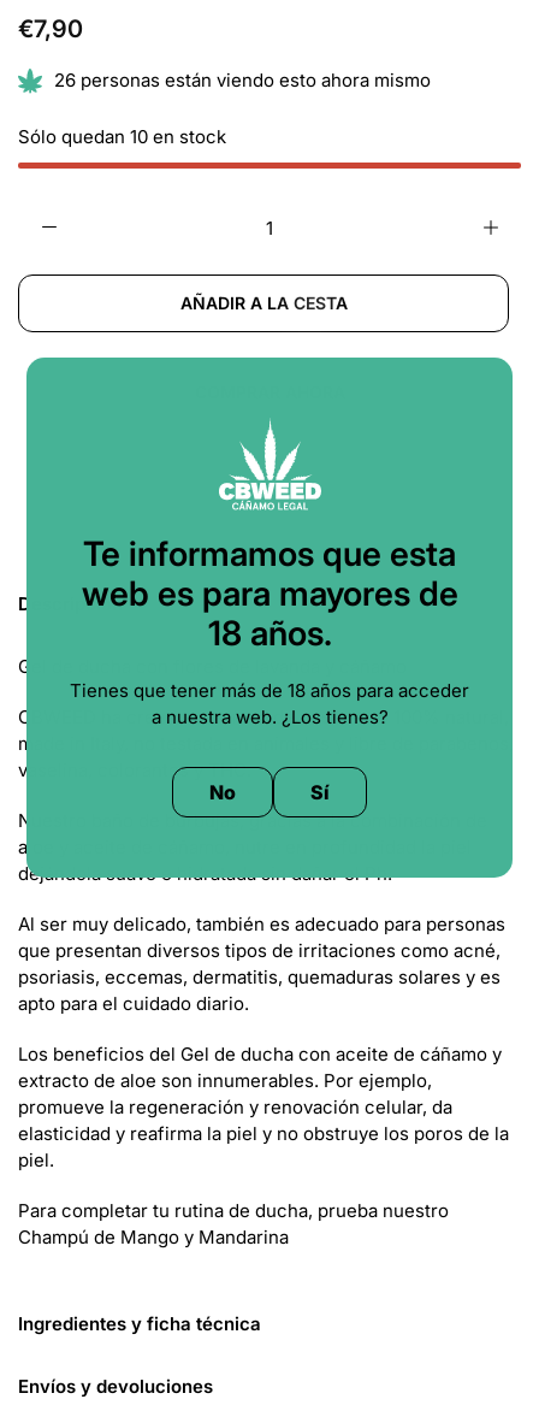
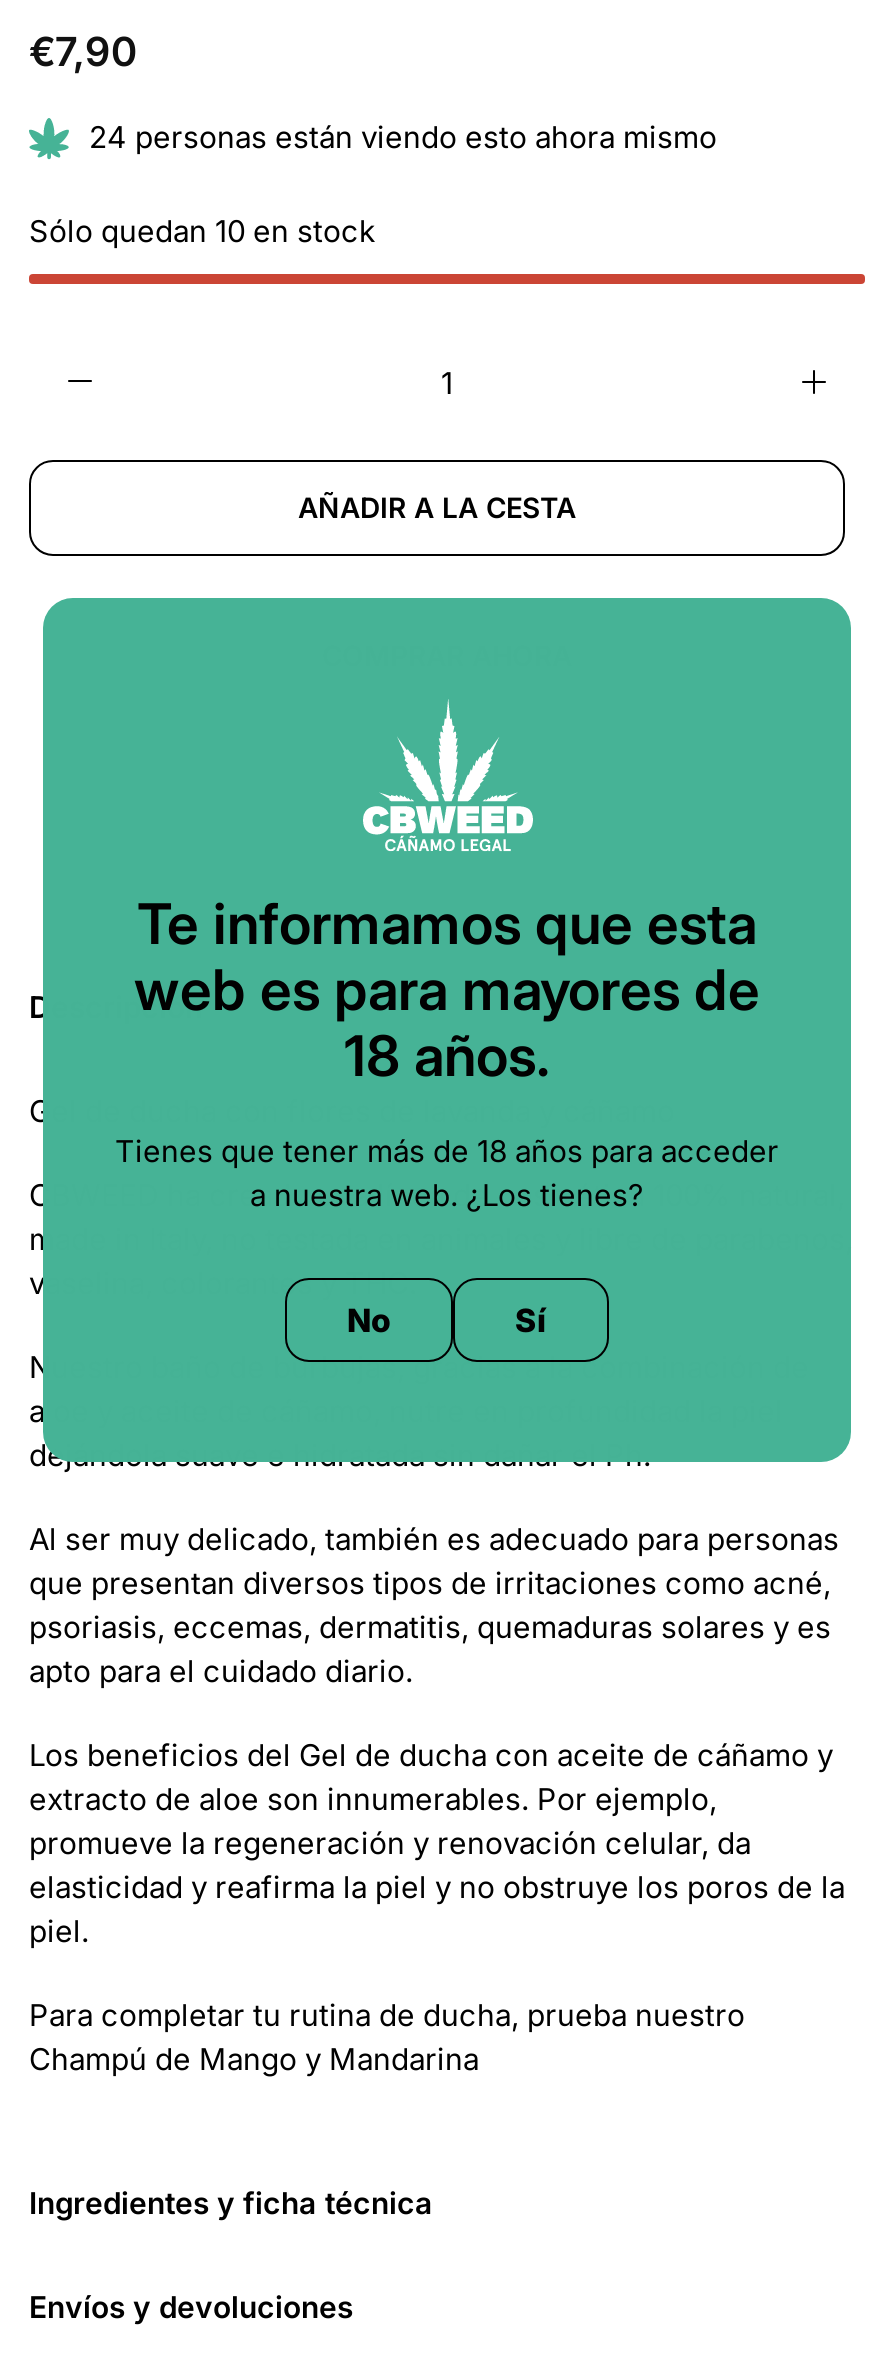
- 26 personas están viendo esto ahora mismo
+ 24 personas están viendo esto ahora mismo
